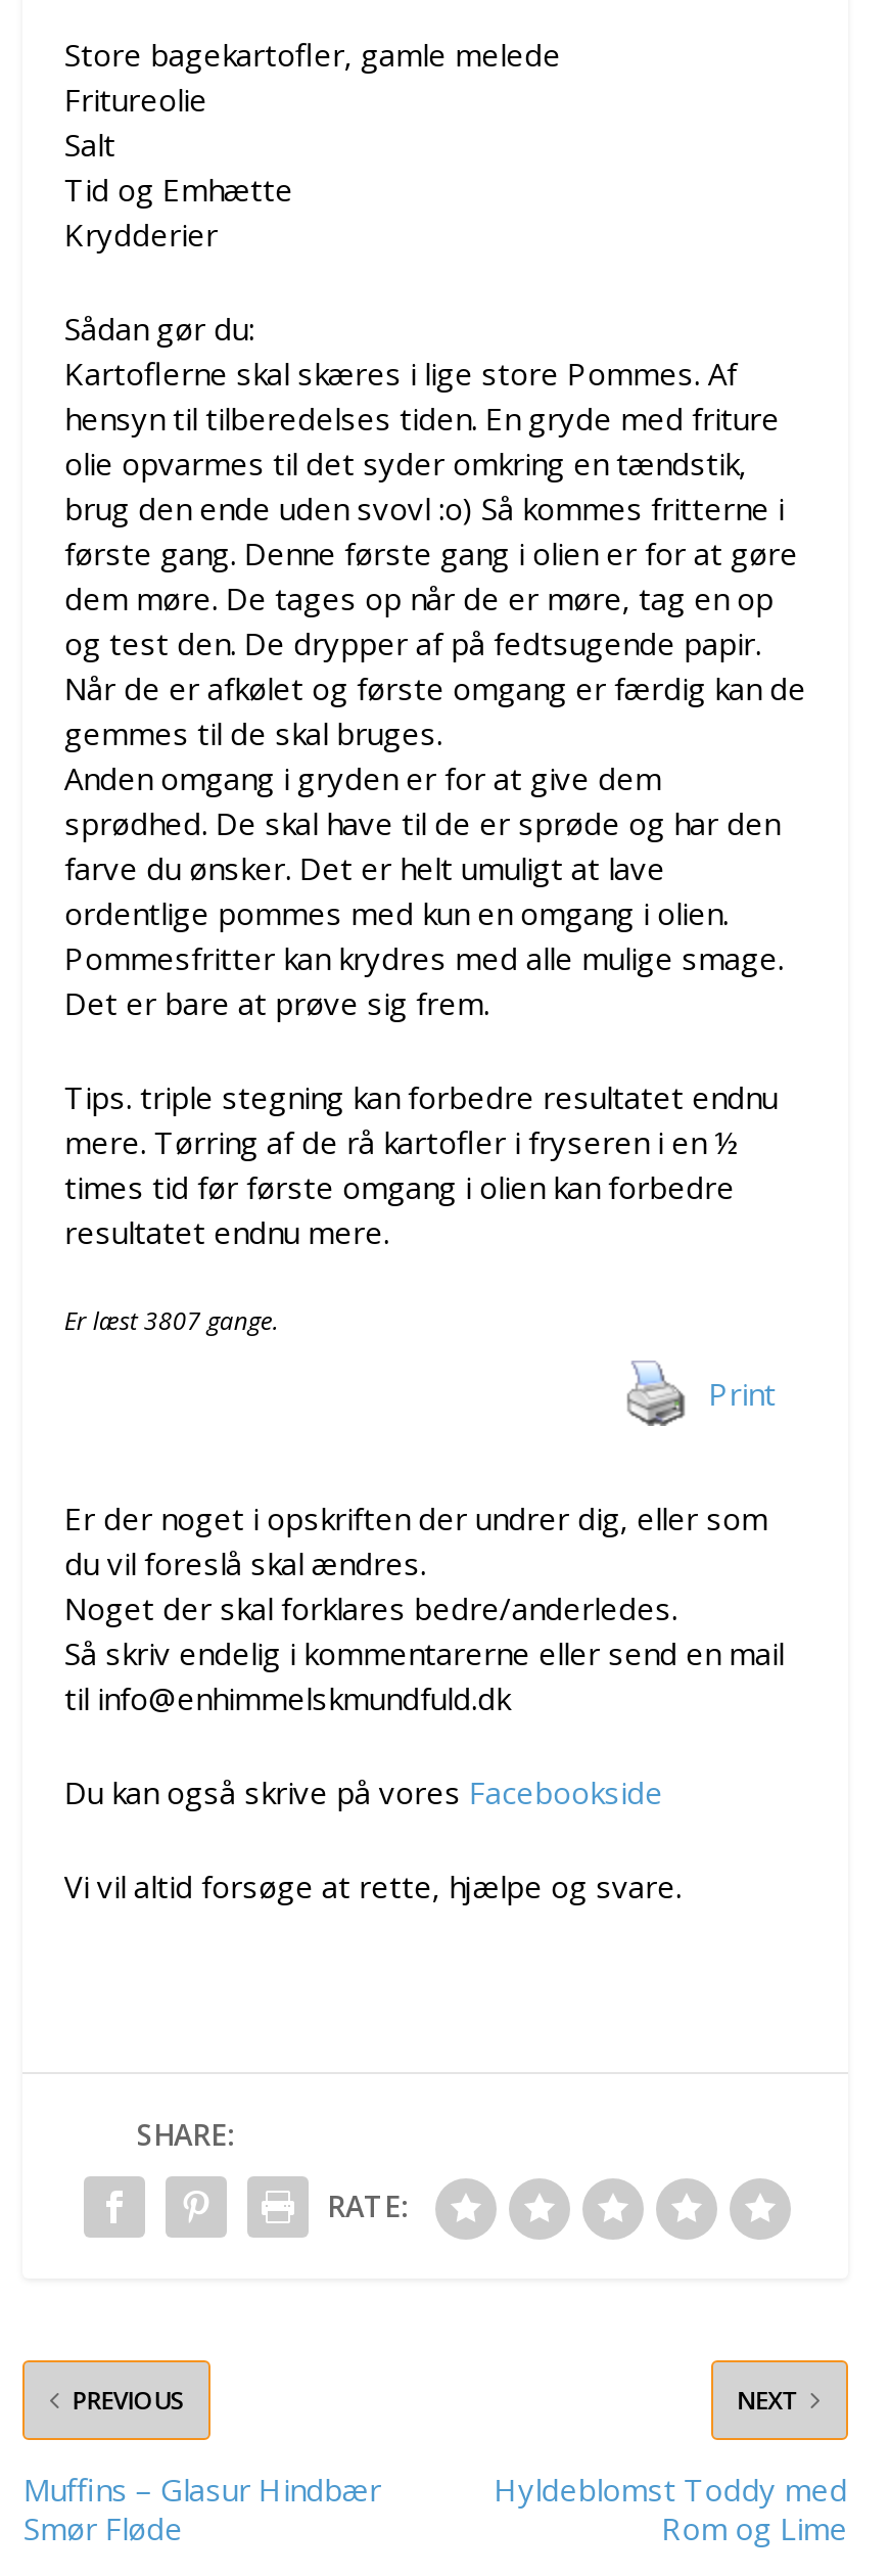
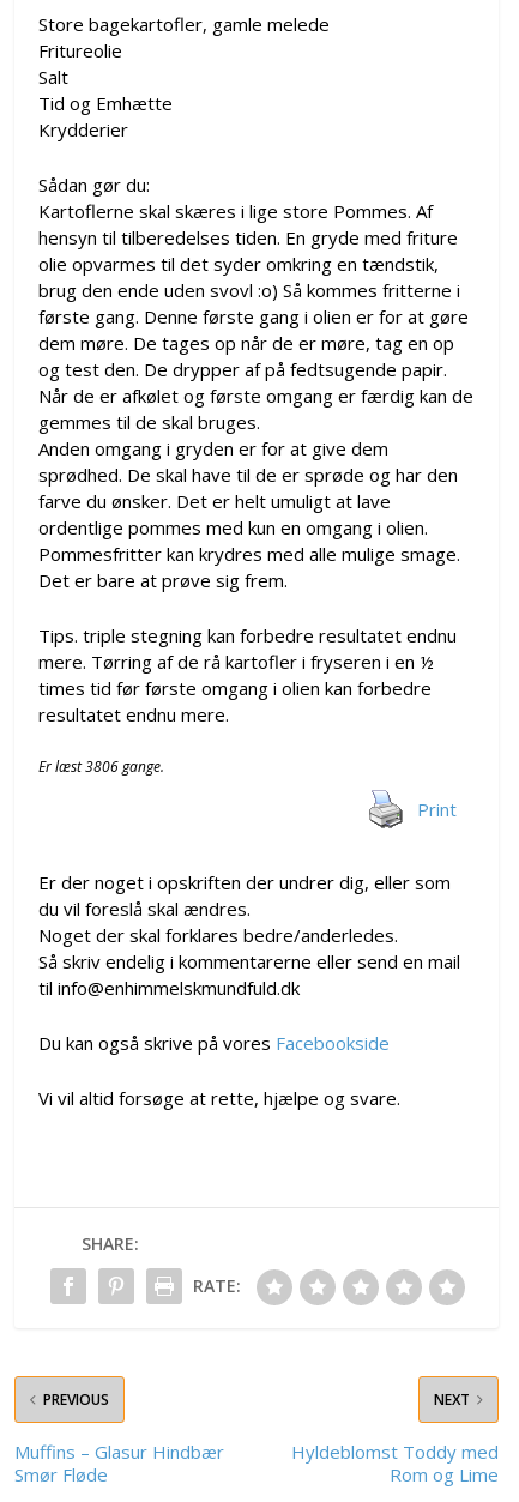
- Er læst 3807 gange.
+ Er læst 3806 gange.
